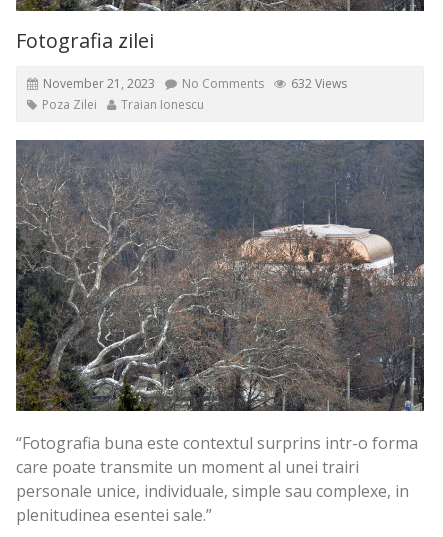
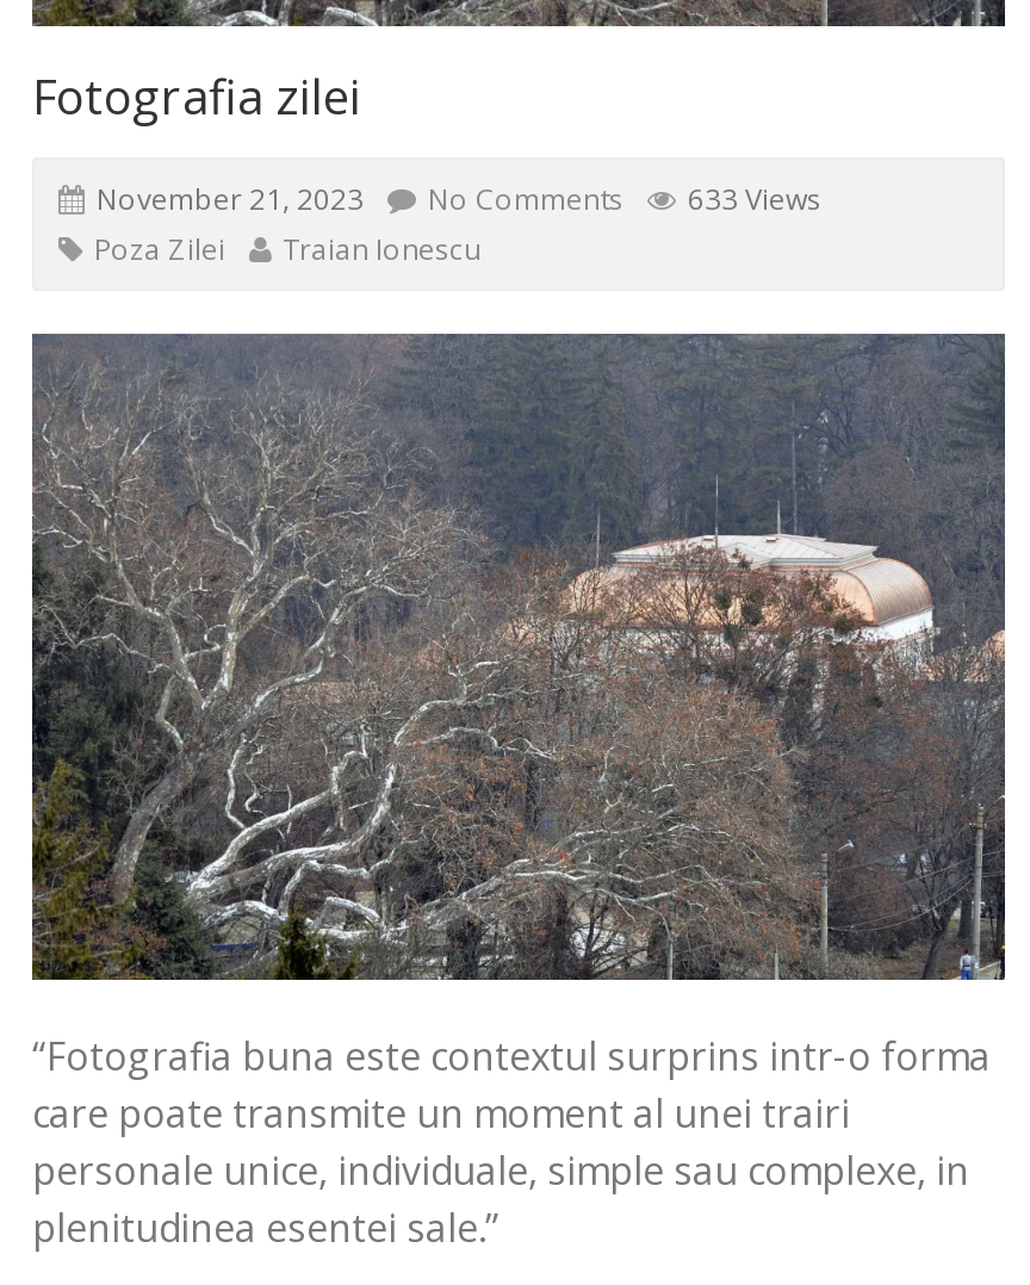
- November 21, 2023 No Comments 632 Views
+ November 21, 2023 No Comments 633 Views
